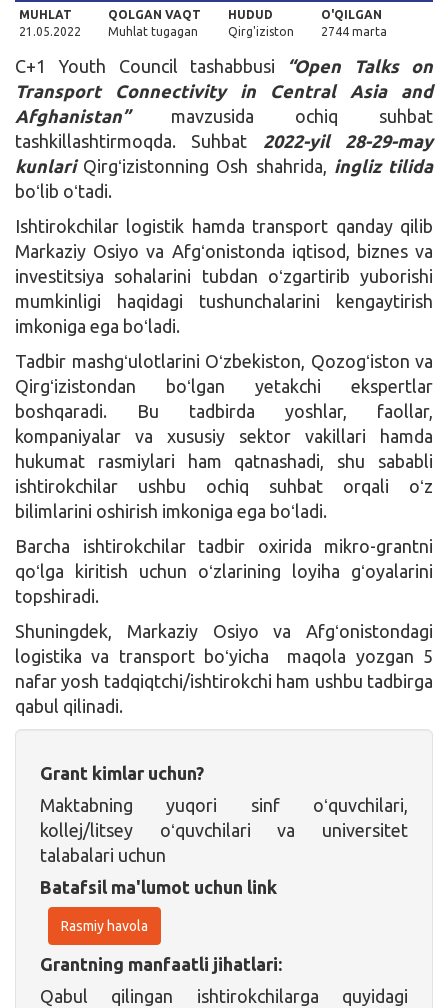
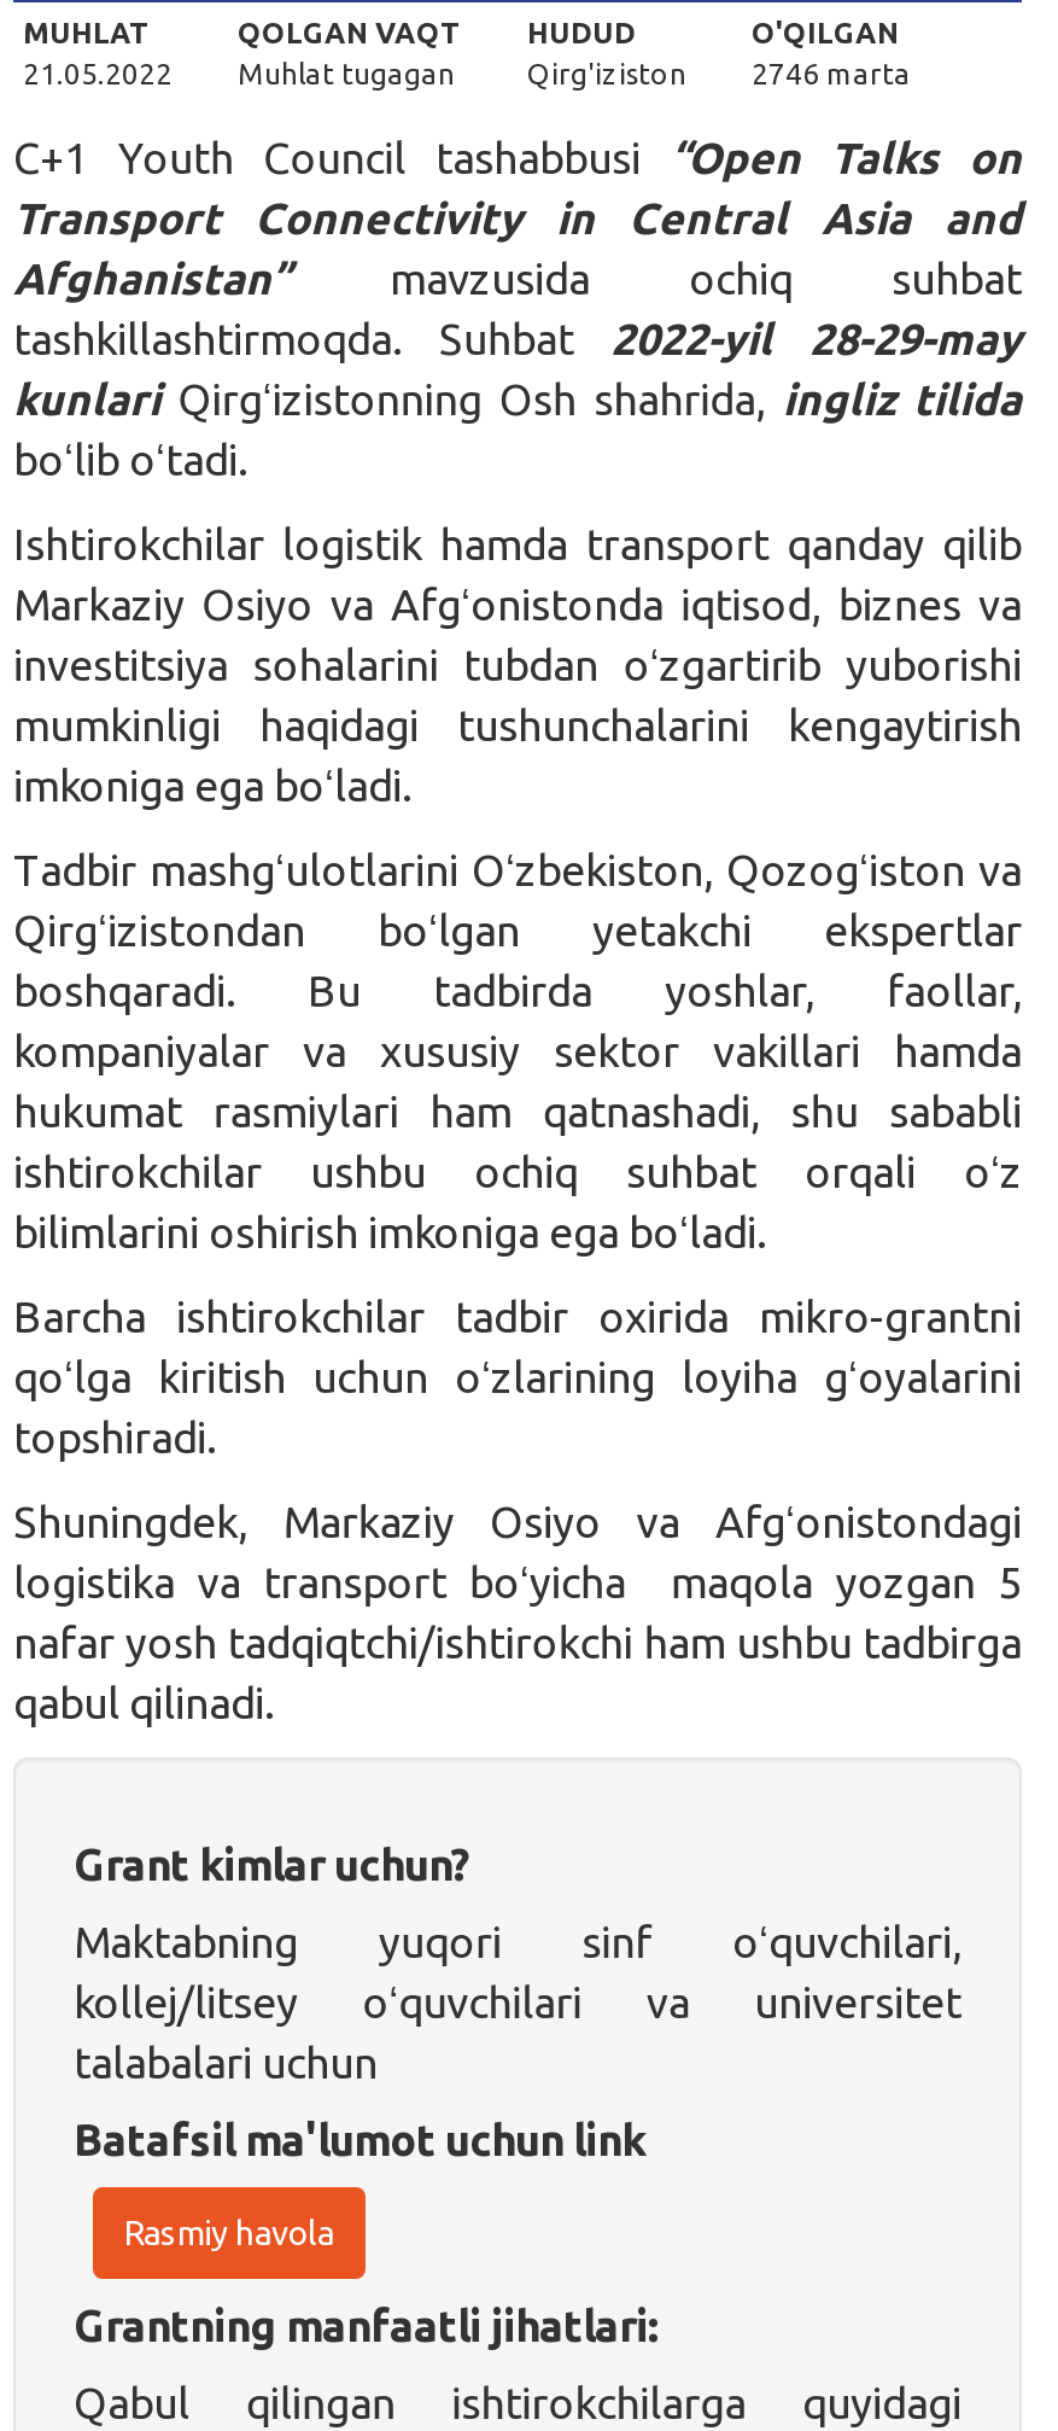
- 2744 marta
+ 2746 marta
